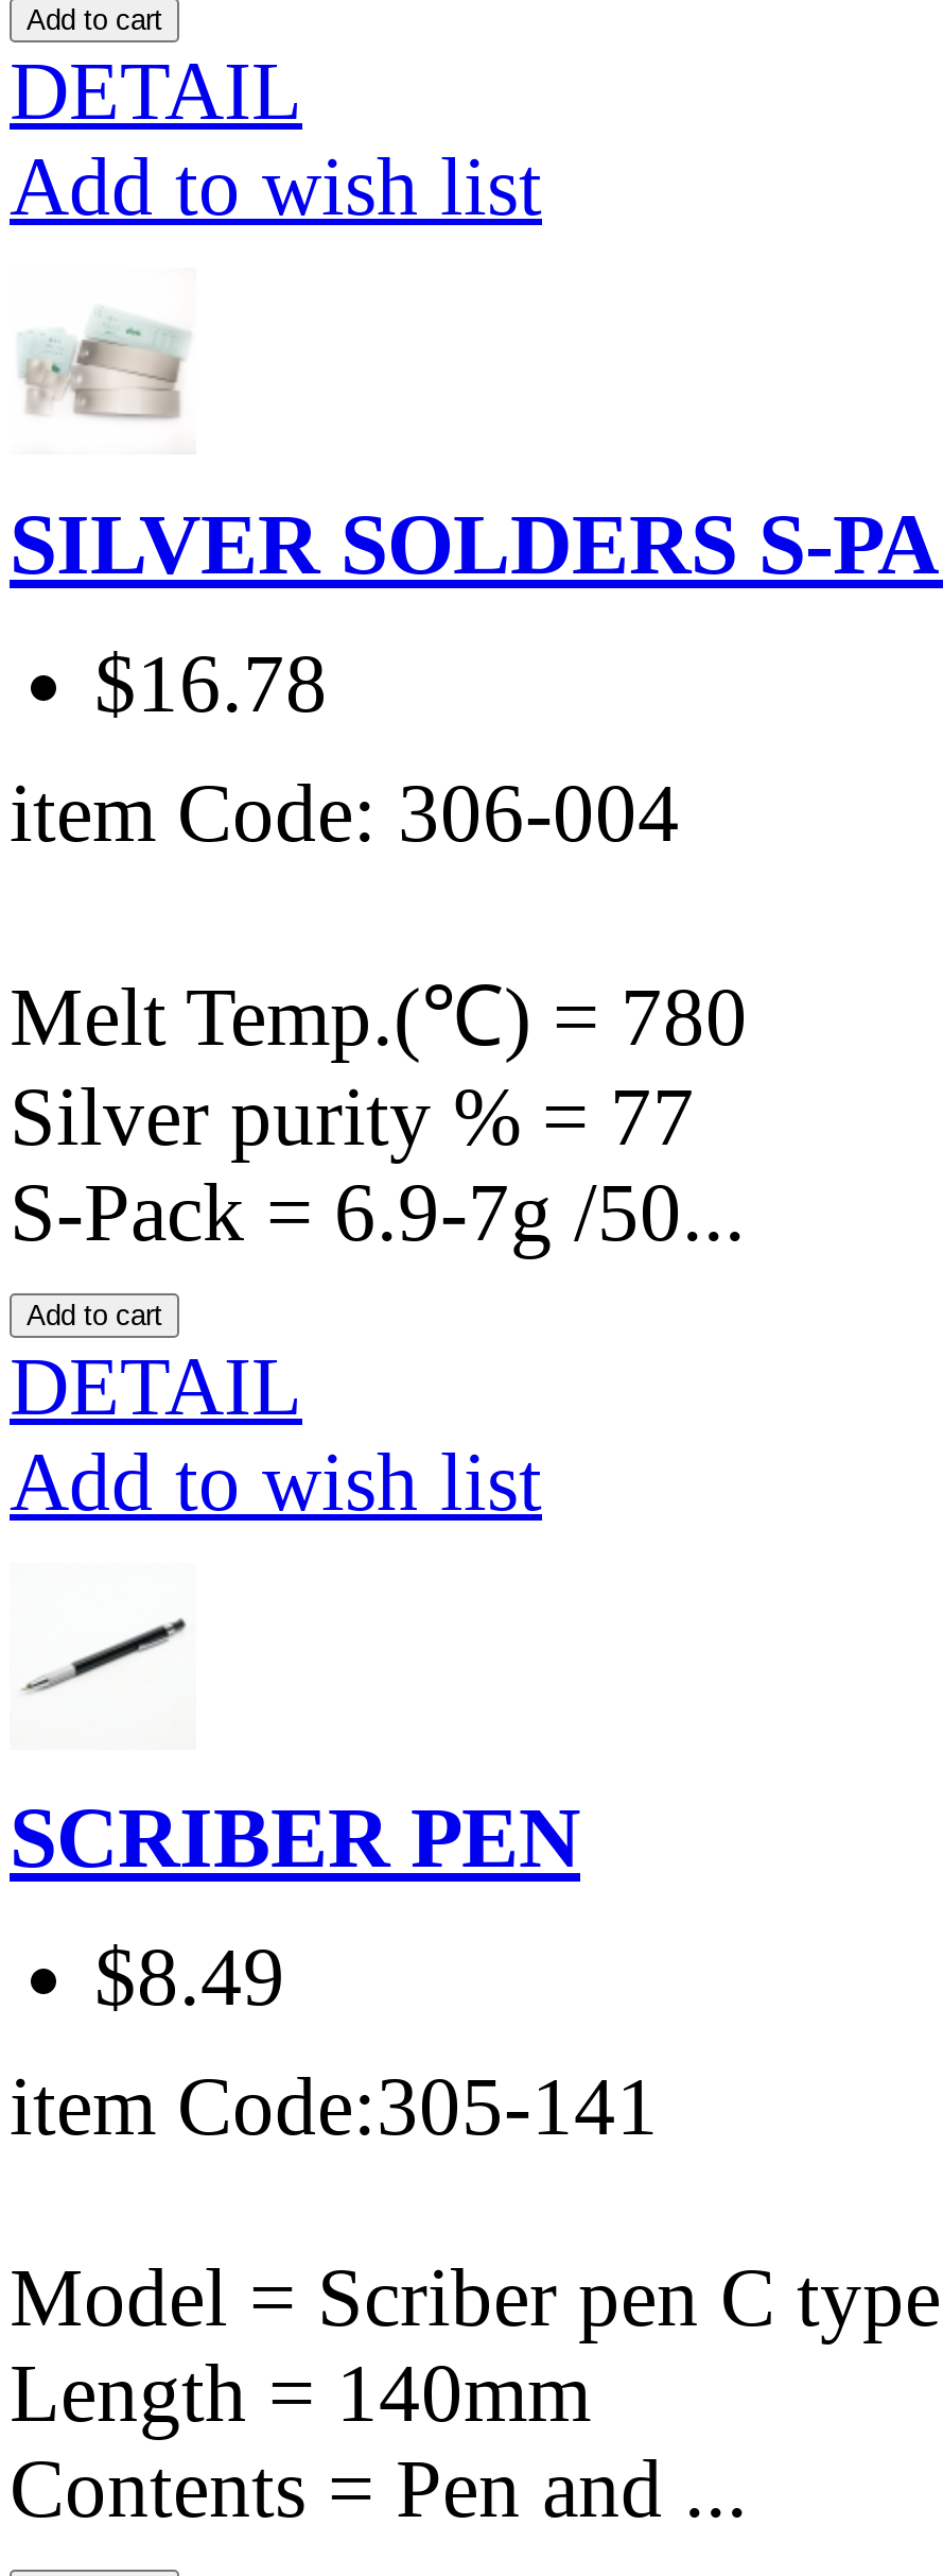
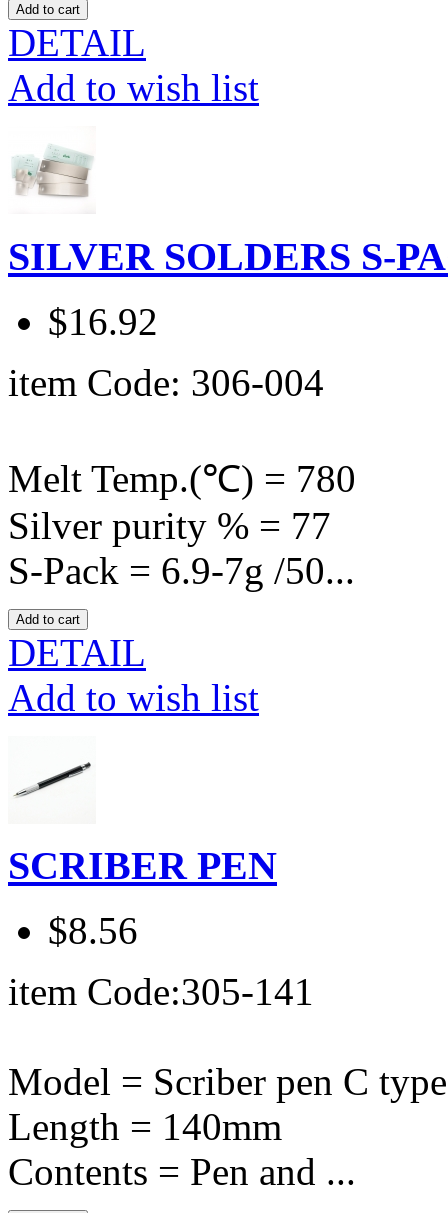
- $16.78
+ $16.92

- $8.49
+ $8.56
